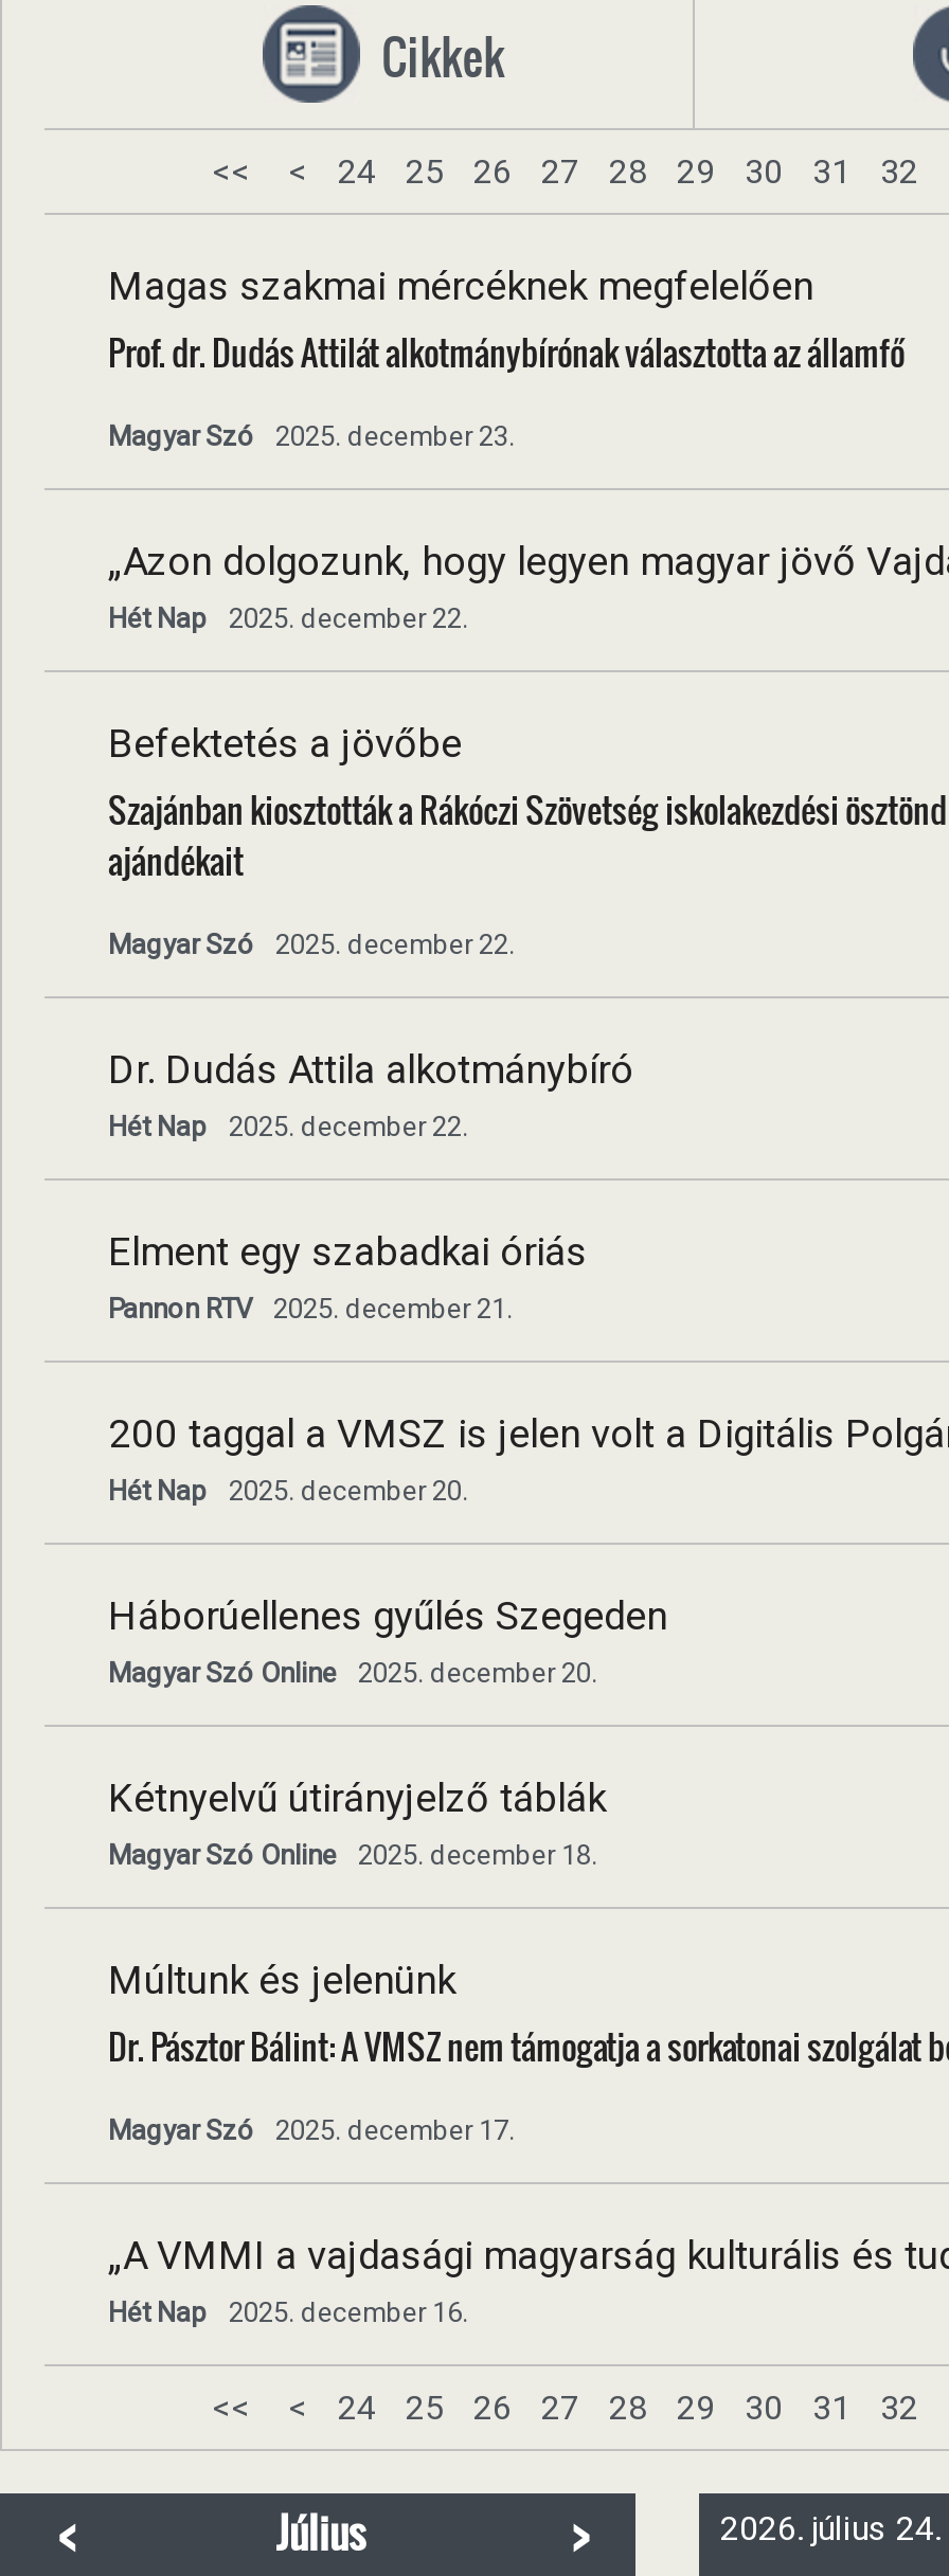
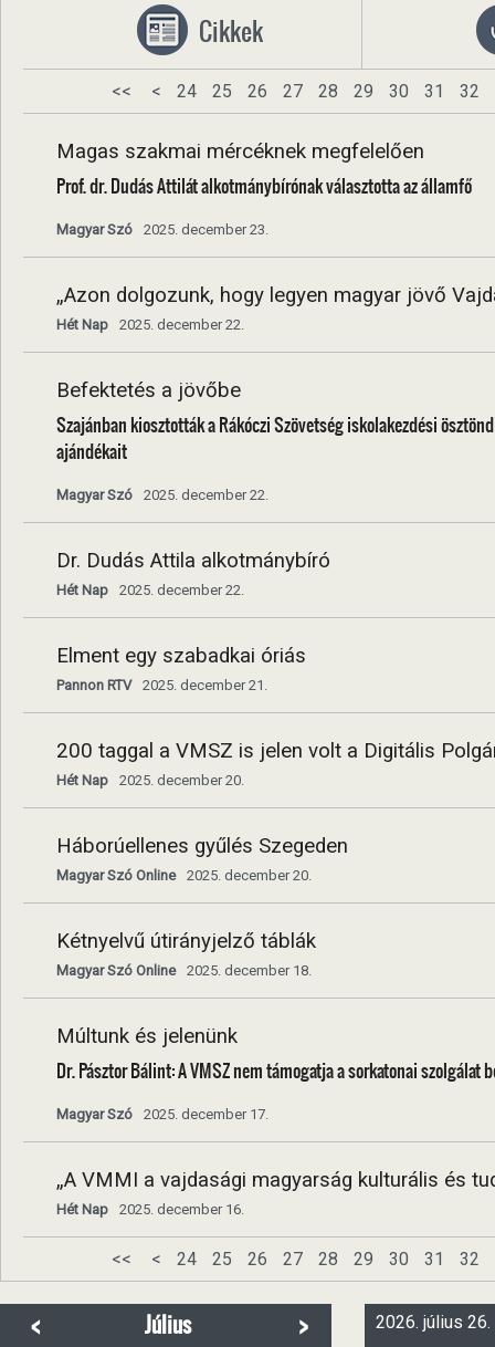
- 2026. július 24.
+ 2026. július 26.
